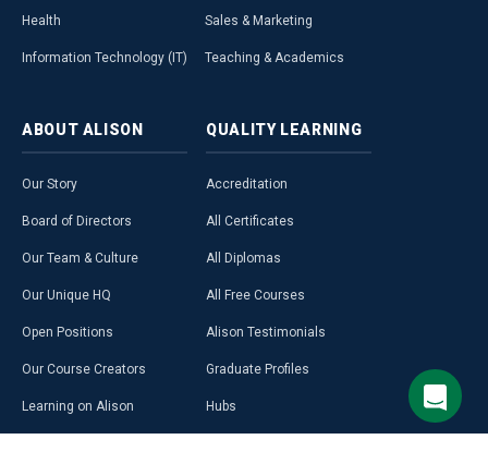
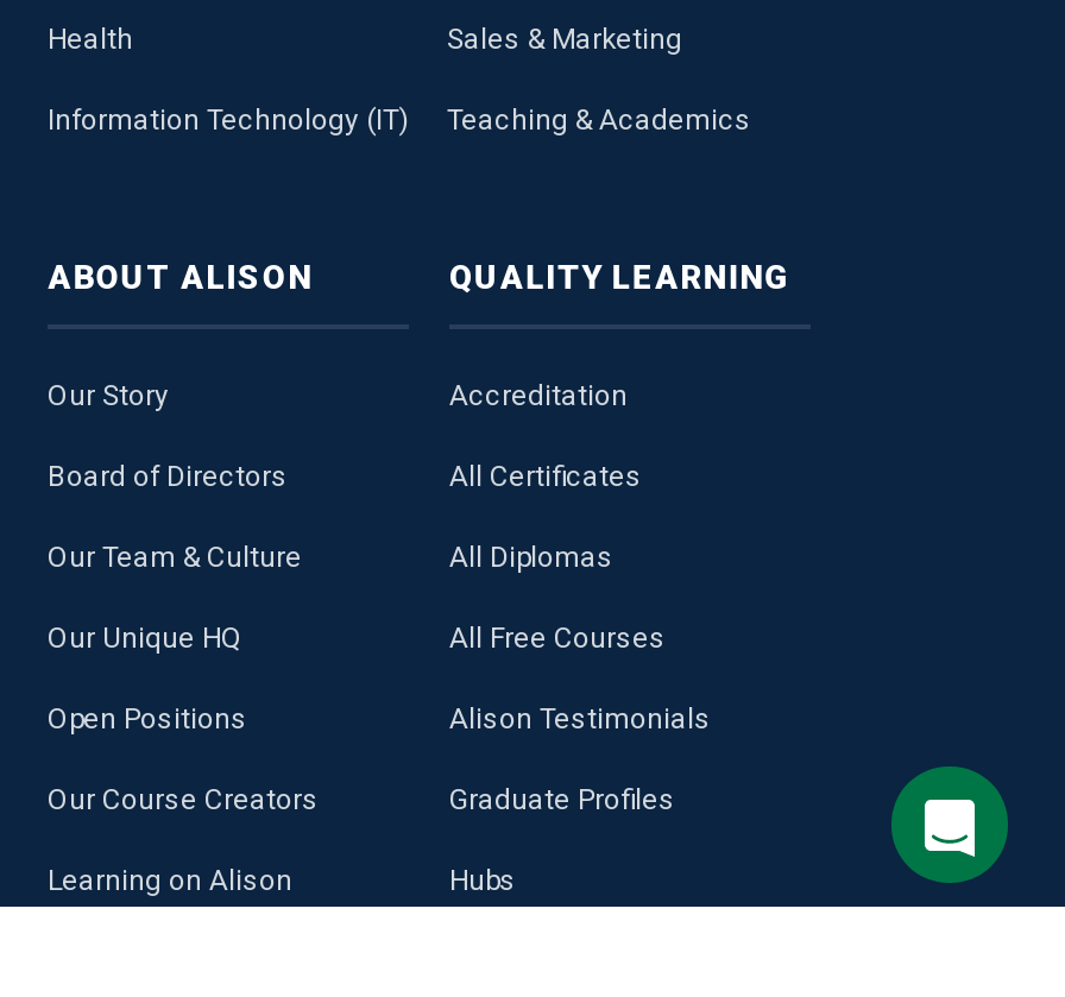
- [image]
+ [image]
